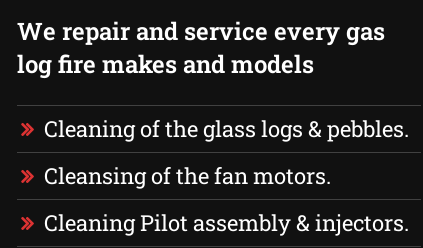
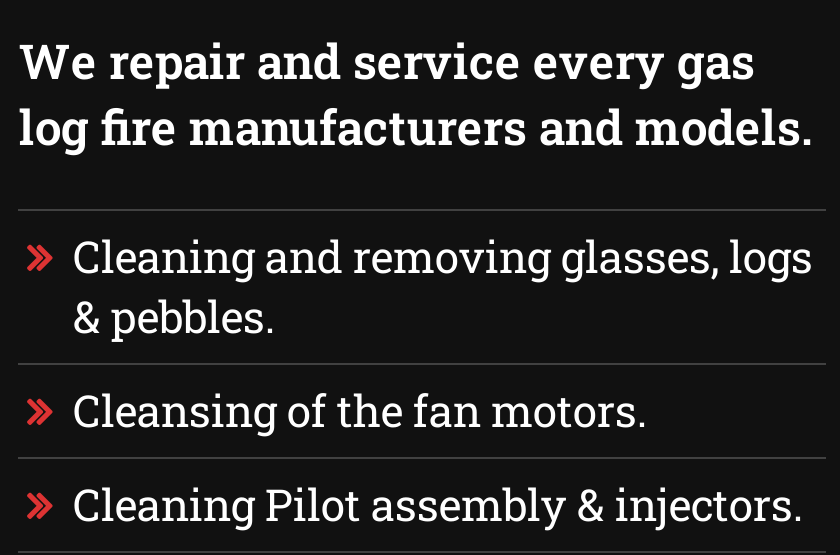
- log fire makes and models
+ log fire manufacturers and models.

- Cleaning of the glass logs & pebbles.
+ Cleaning and removing glasses, logs
+ & pebbles.
